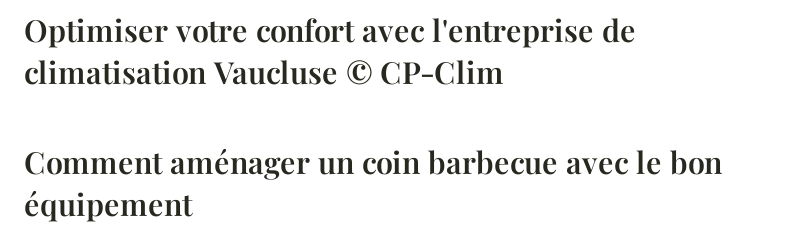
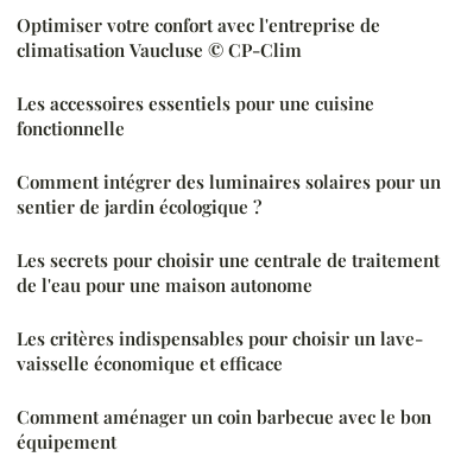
+ Les accessoires essentiels pour une cuisine
+ fonctionnelle
+ Comment intégrer des luminaires solaires pour un
+ sentier de jardin écologique ?
+ Les secrets pour choisir une centrale de traitement
+ de l'eau pour une maison autonome
+ Les critères indispensables pour choisir un lave-
+ vaisselle économique et efficace
